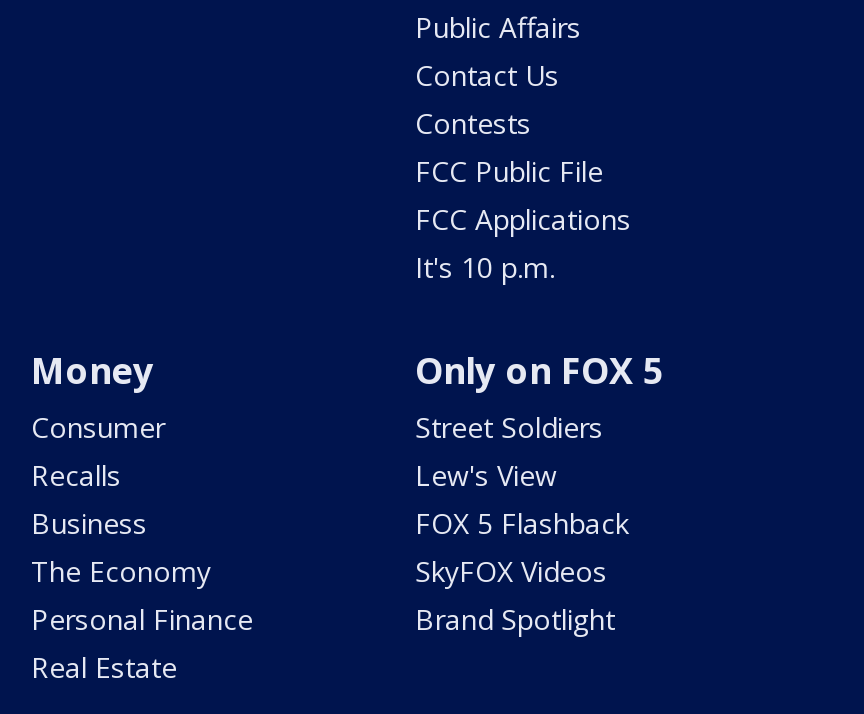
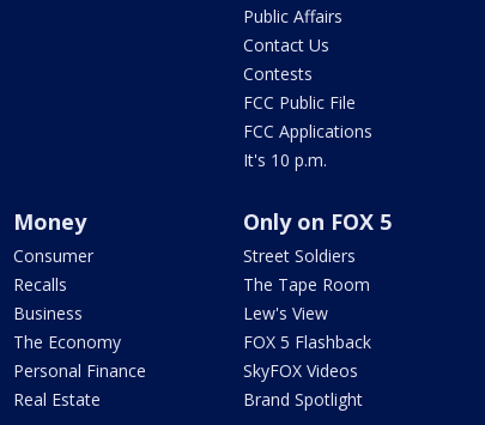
moved down: Lew's View | FOX 5 Flashback | SkyFOX Videos | Brand Spotlight

+ The Tape Room
